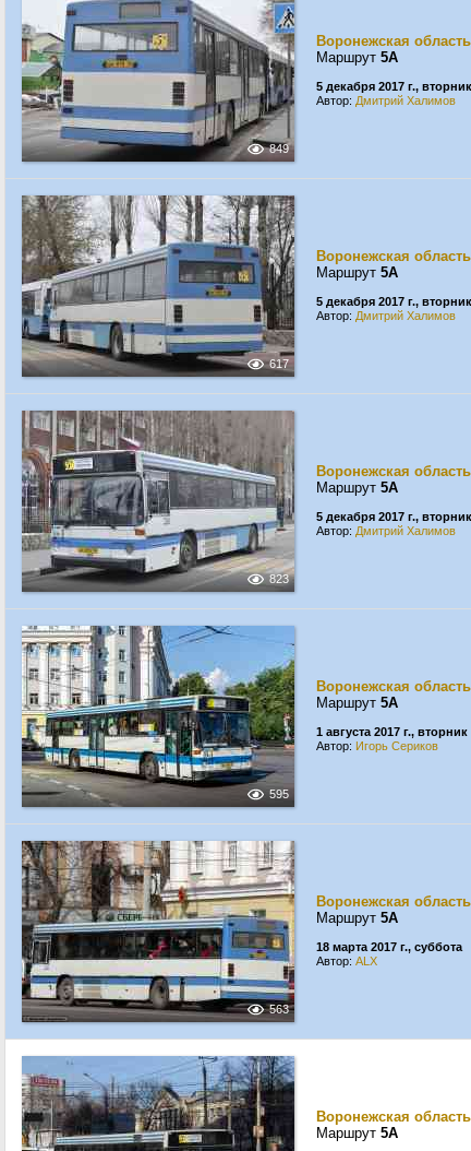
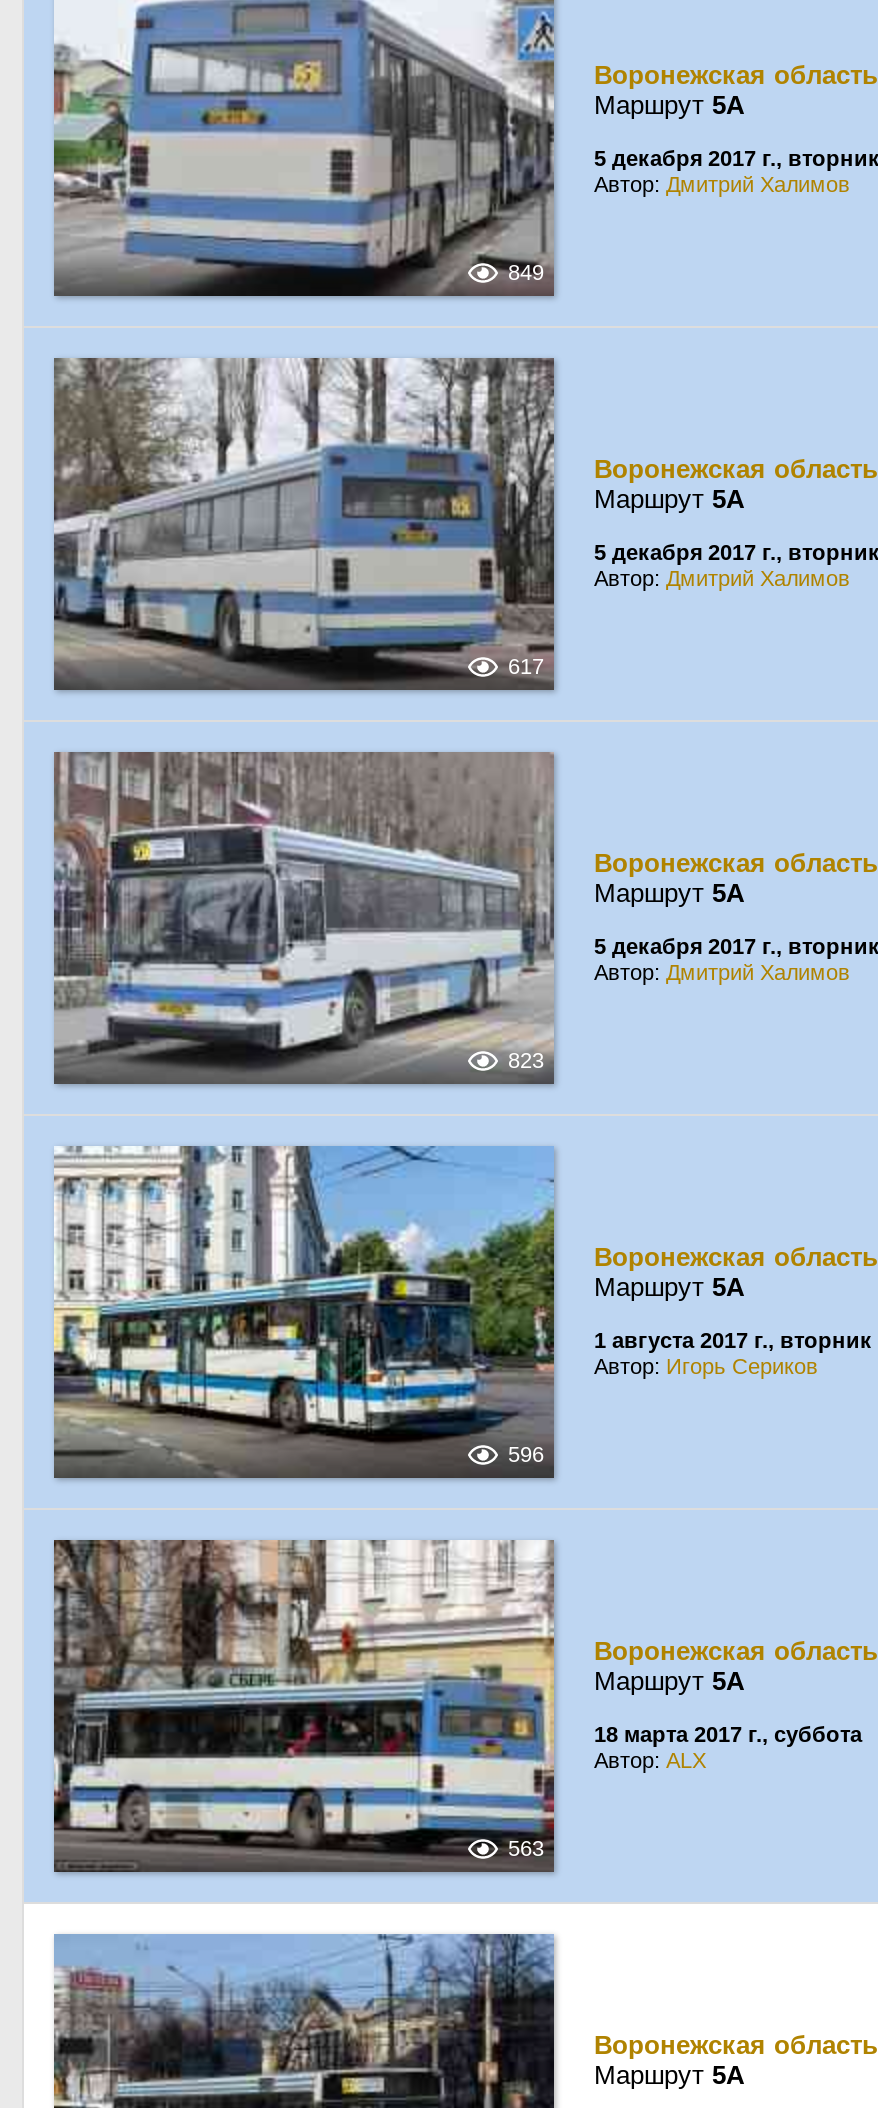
- 595
+ 596
